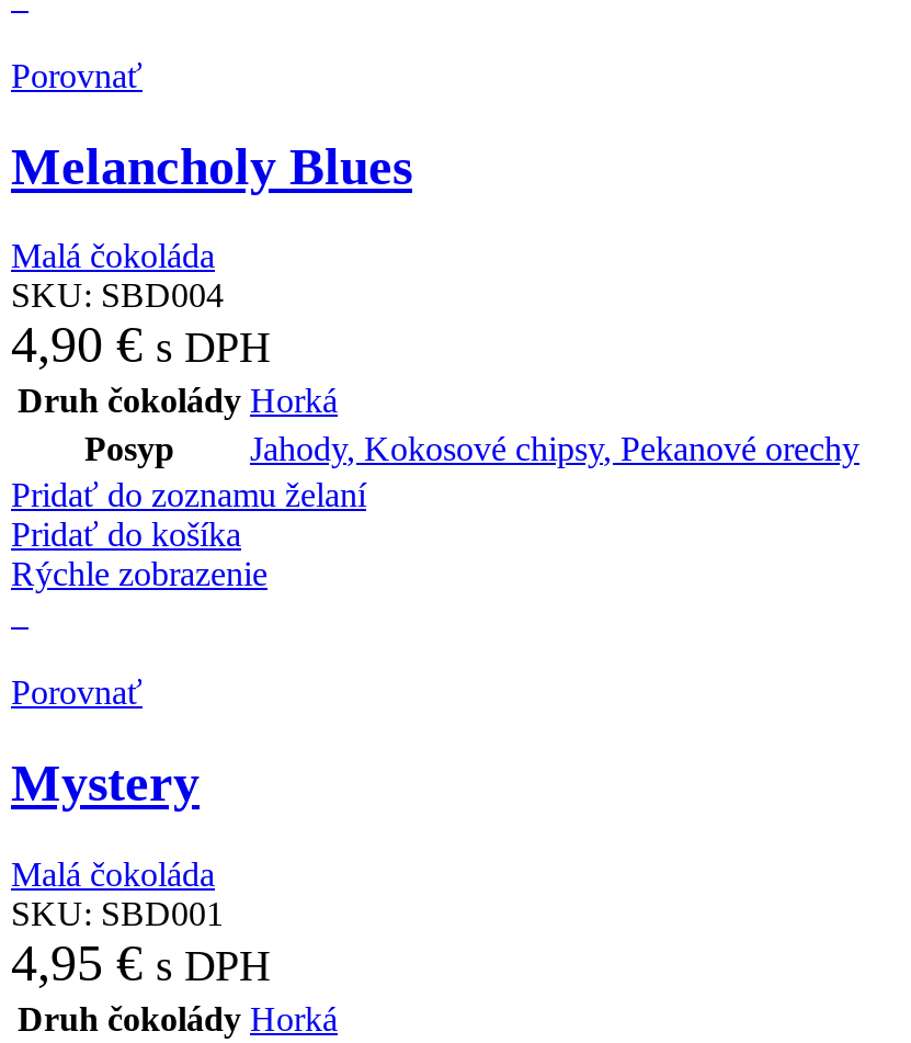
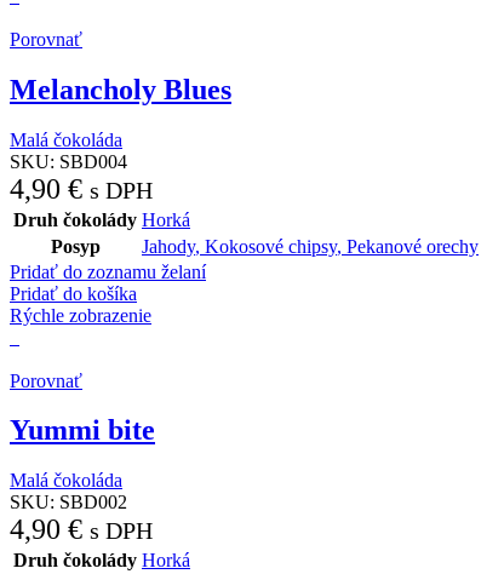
- Mystery
+ Yummi bite

- SKU: SBD001
+ SKU: SBD002

- 4,95 € s DPH
+ 4,90 € s DPH
